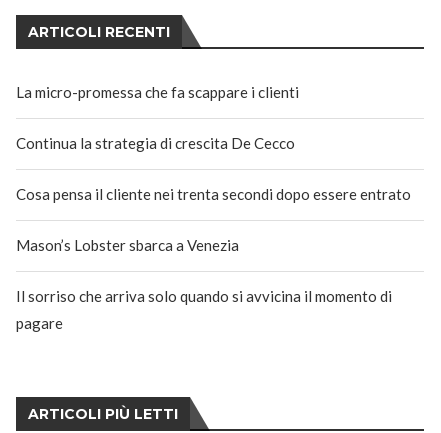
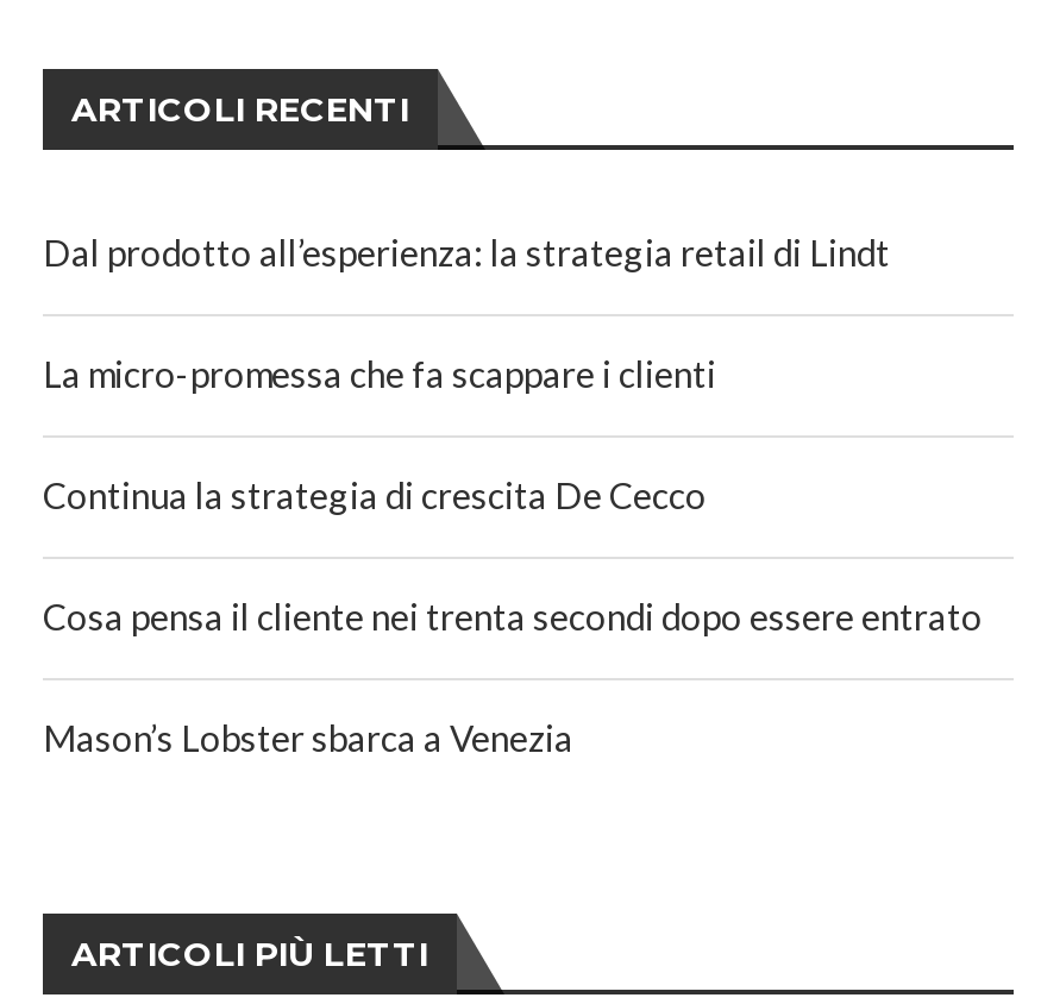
+ Dal prodotto all’esperienza: la strategia retail di Lindt

moved down: La micro-promessa che fa scappare i clienti | Continua la strategia di crescita De Cecco | Cosa pensa il cliente nei trenta secondi dopo essere entrato | Mason’s Lobster sbarca a Venezia

- Il sorriso che arriva solo quando si avvicina il momento di
- pagare
